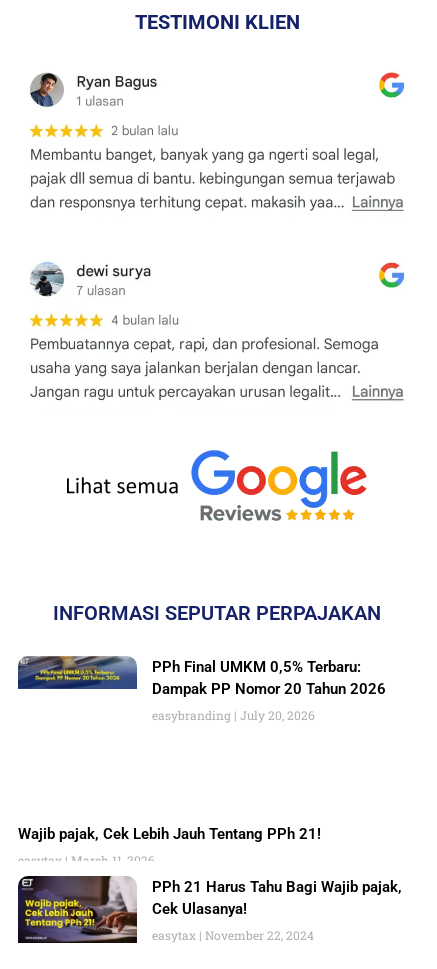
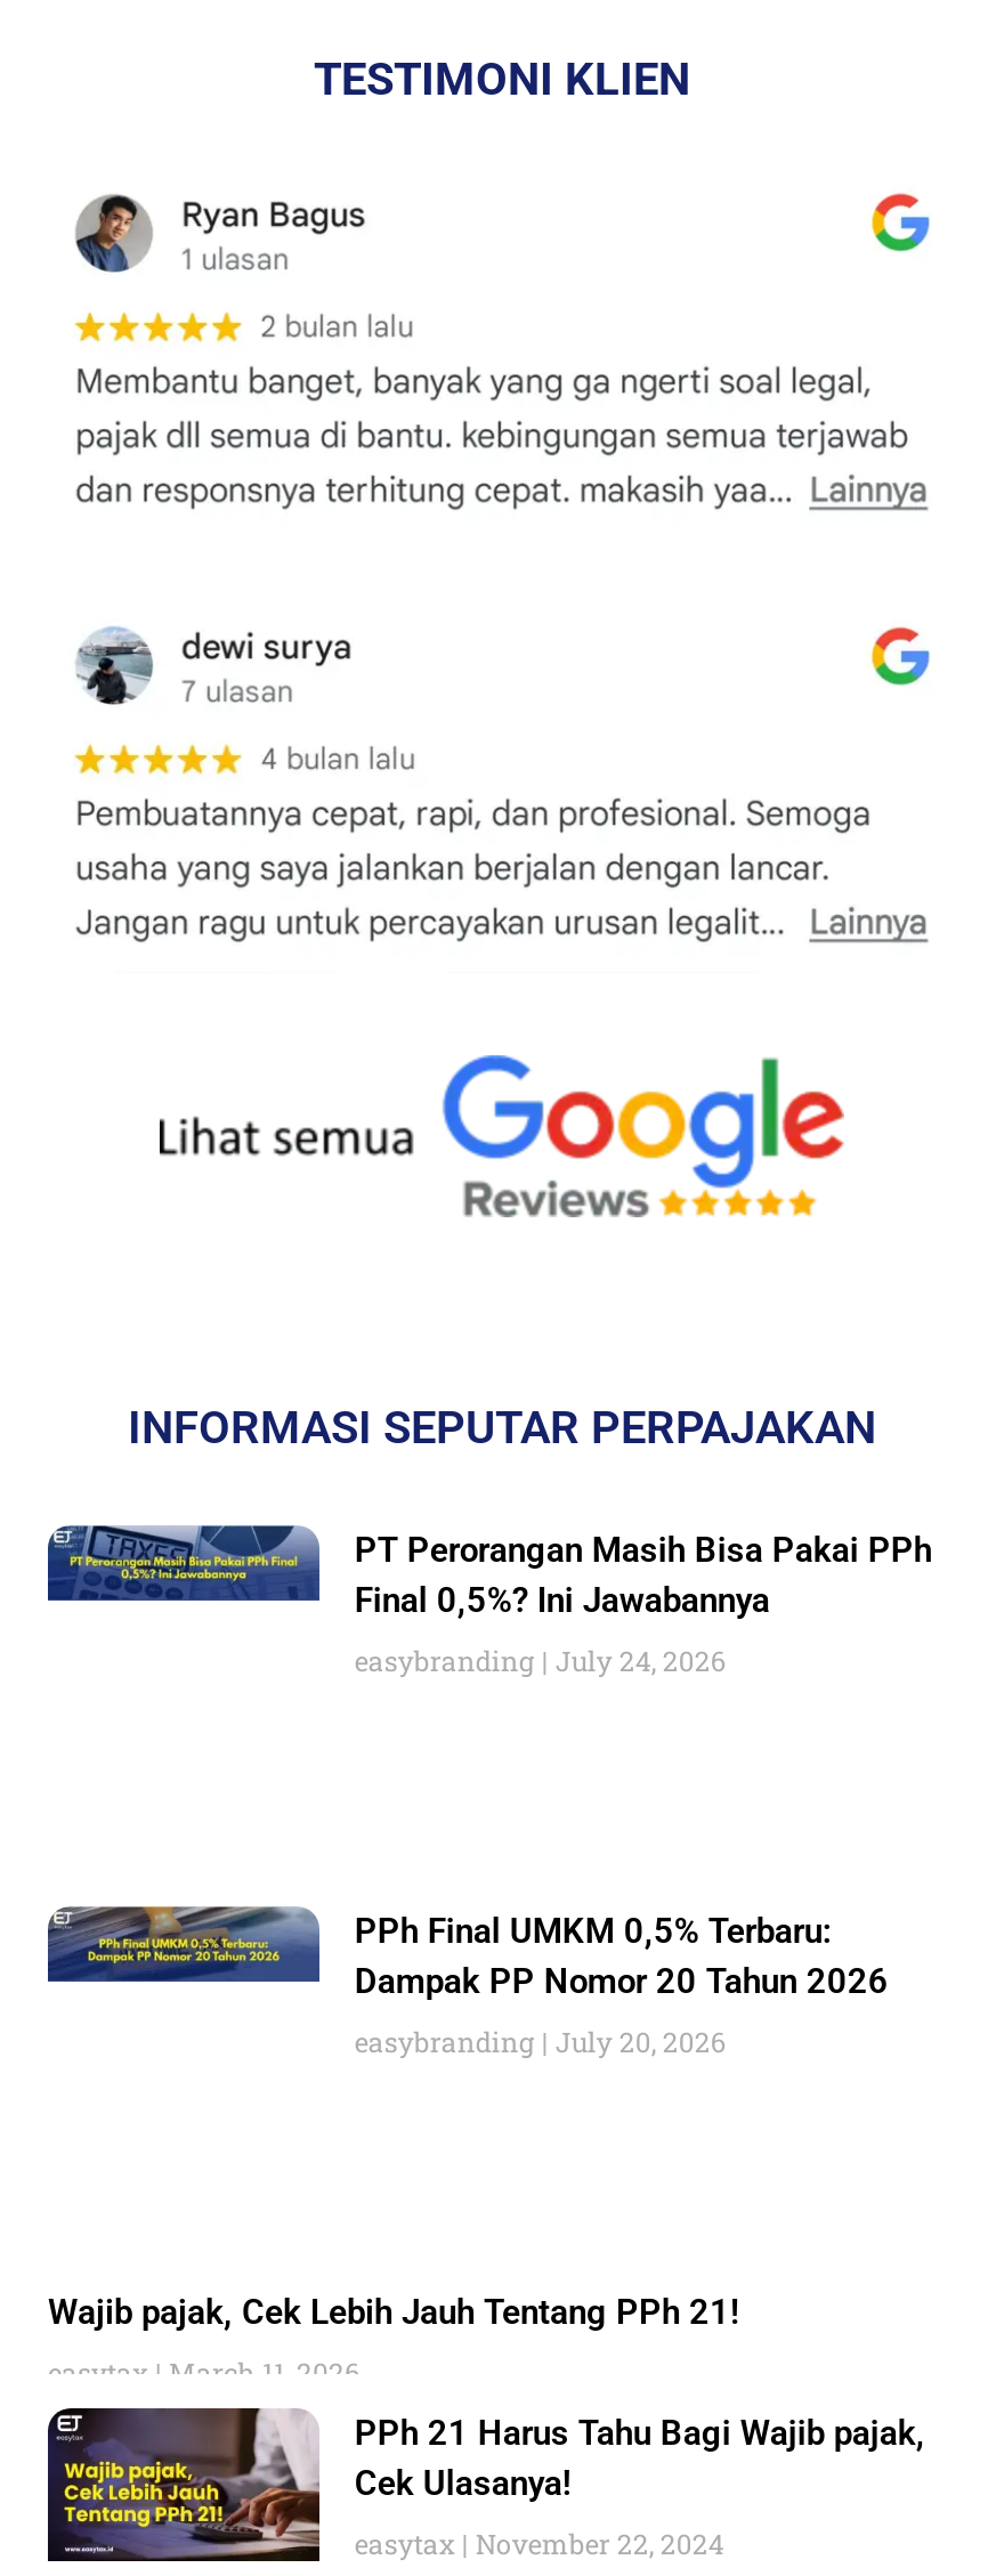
+ [image]
+ PT Perorangan Masih Bisa Pakai PPh
+ Final 0,5%? Ini Jawabannya
+ easybranding July 24, 2026
